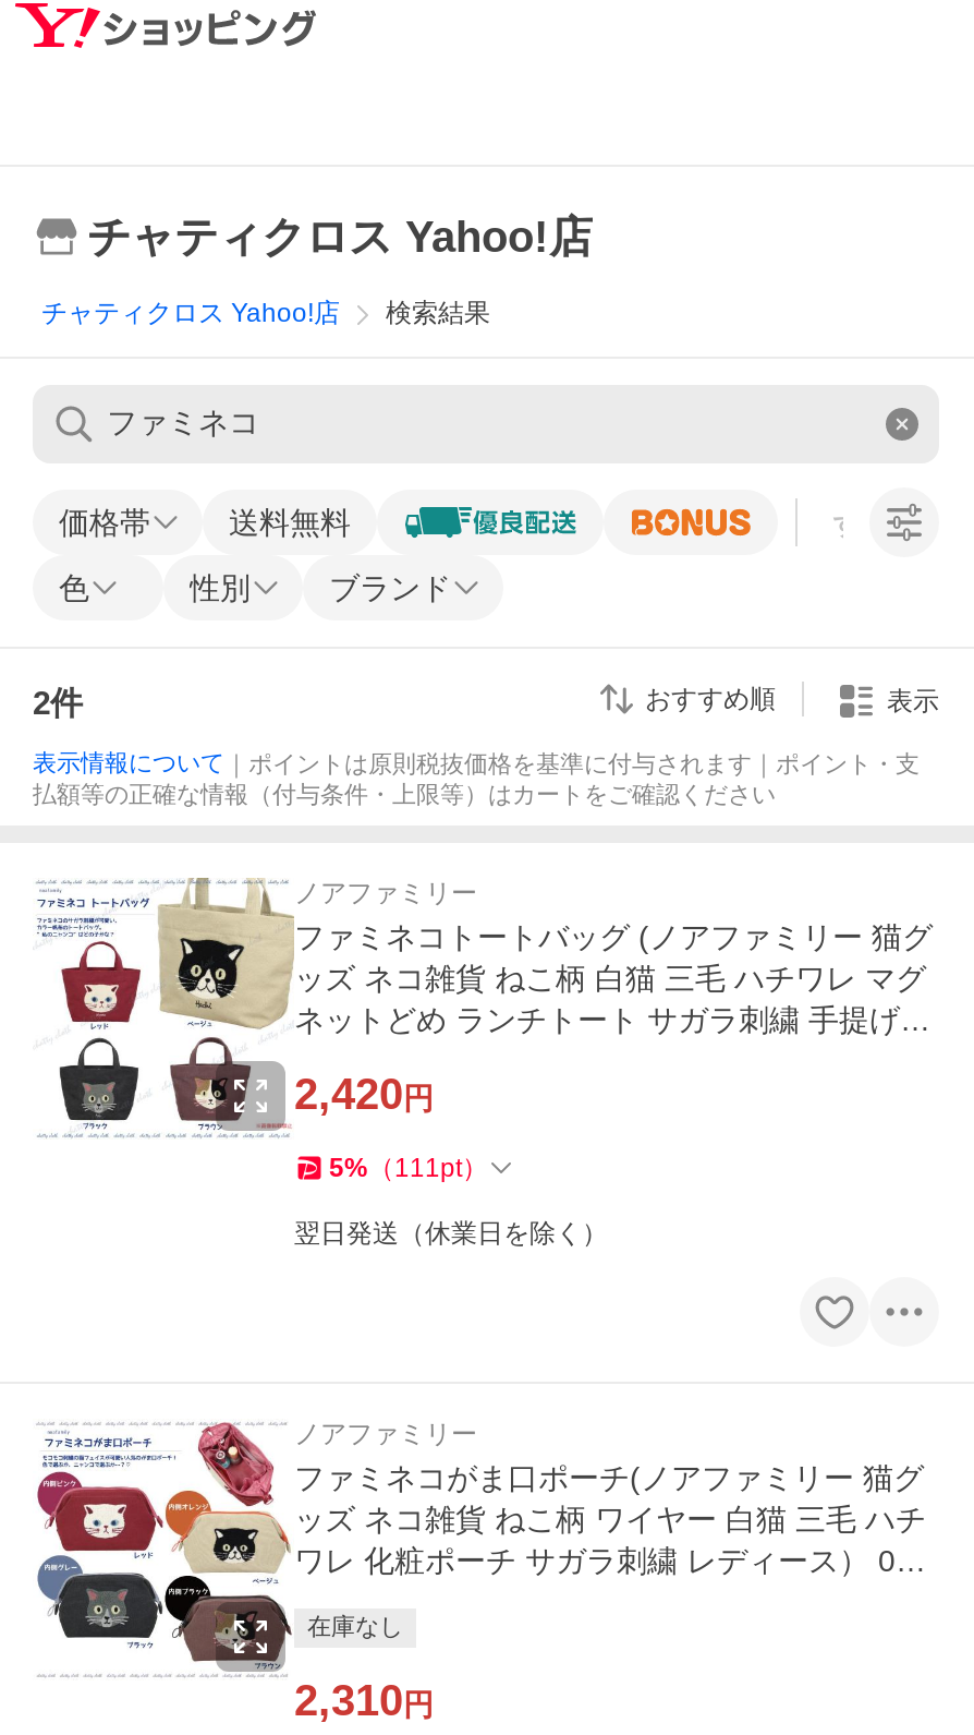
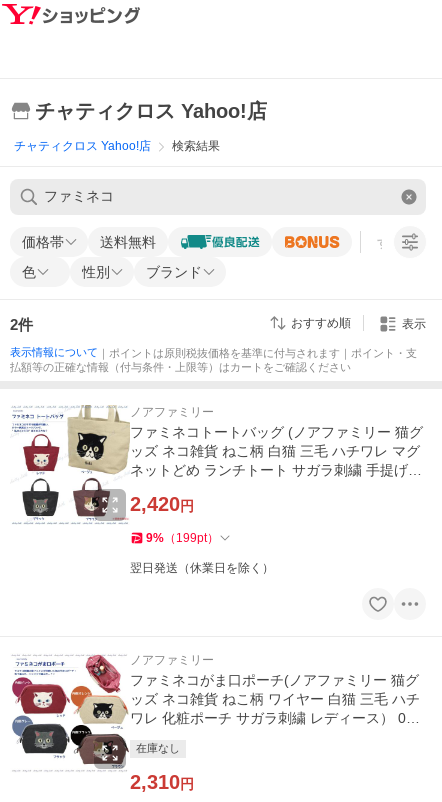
- 5%（111pt）
+ 9%（199pt）
